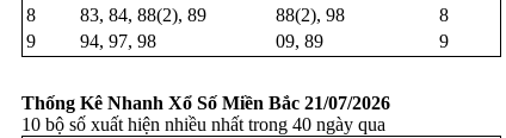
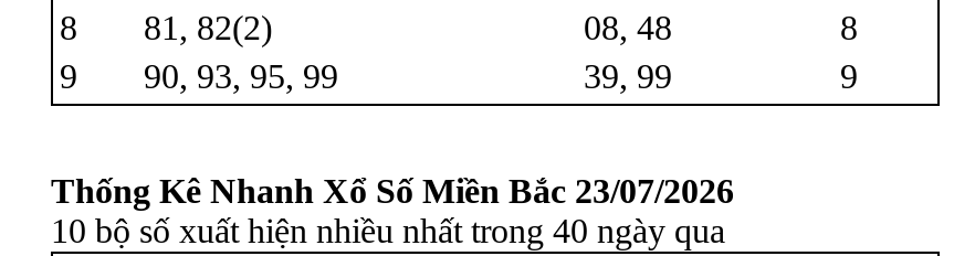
- 83, 84, 88(2), 89
- 88(2), 98
+ 81, 82(2)
+ 08, 48

- 94, 97, 98
- 09, 89
+ 90, 93, 95, 99
+ 39, 99

- Thống Kê Nhanh Xổ Số Miền Bắc 21/07/2026
+ Thống Kê Nhanh Xổ Số Miền Bắc 23/07/2026
